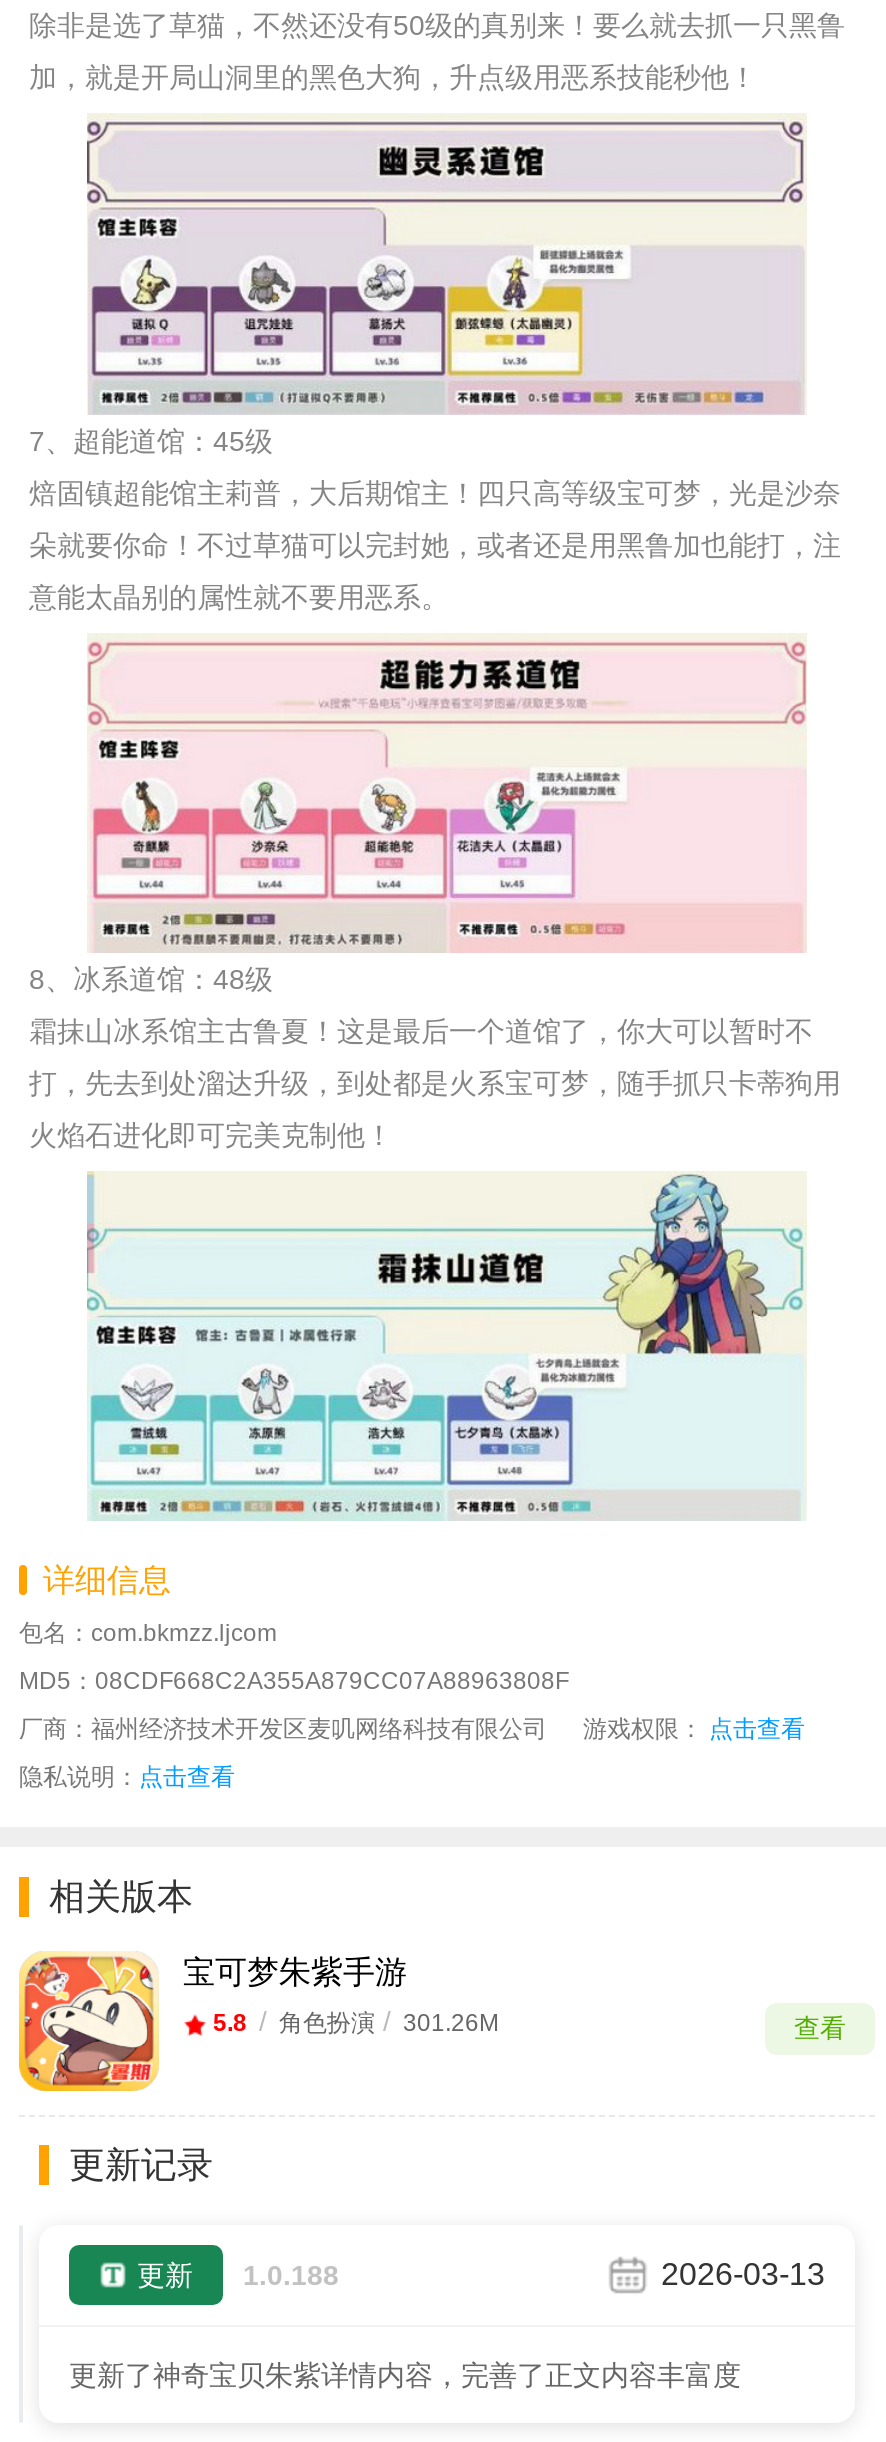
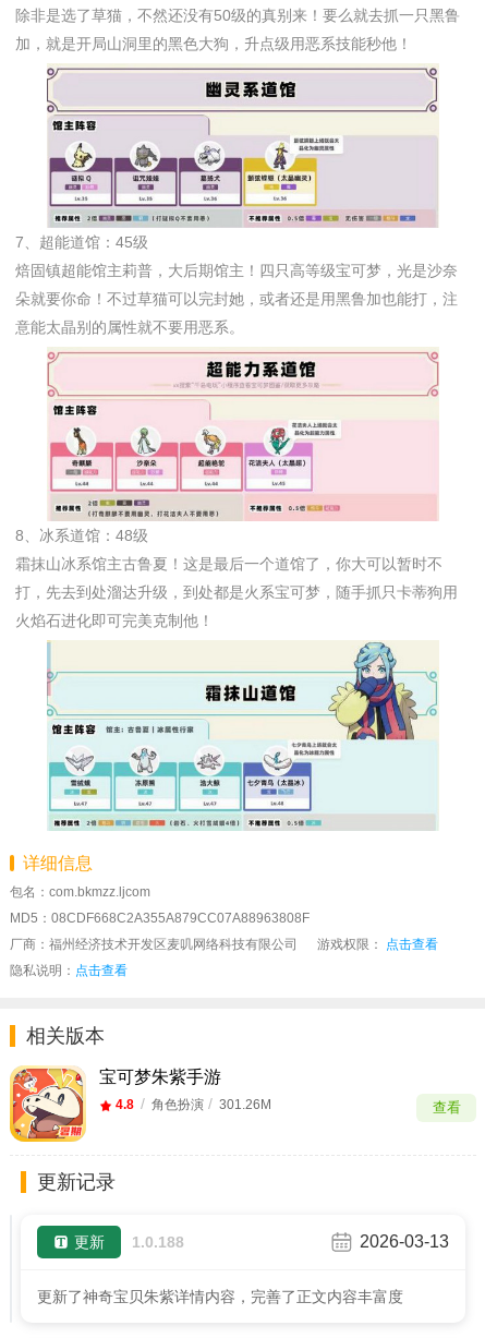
- 5.8 / 角色扮演 / 301.26M
+ 4.8 / 角色扮演 / 301.26M
